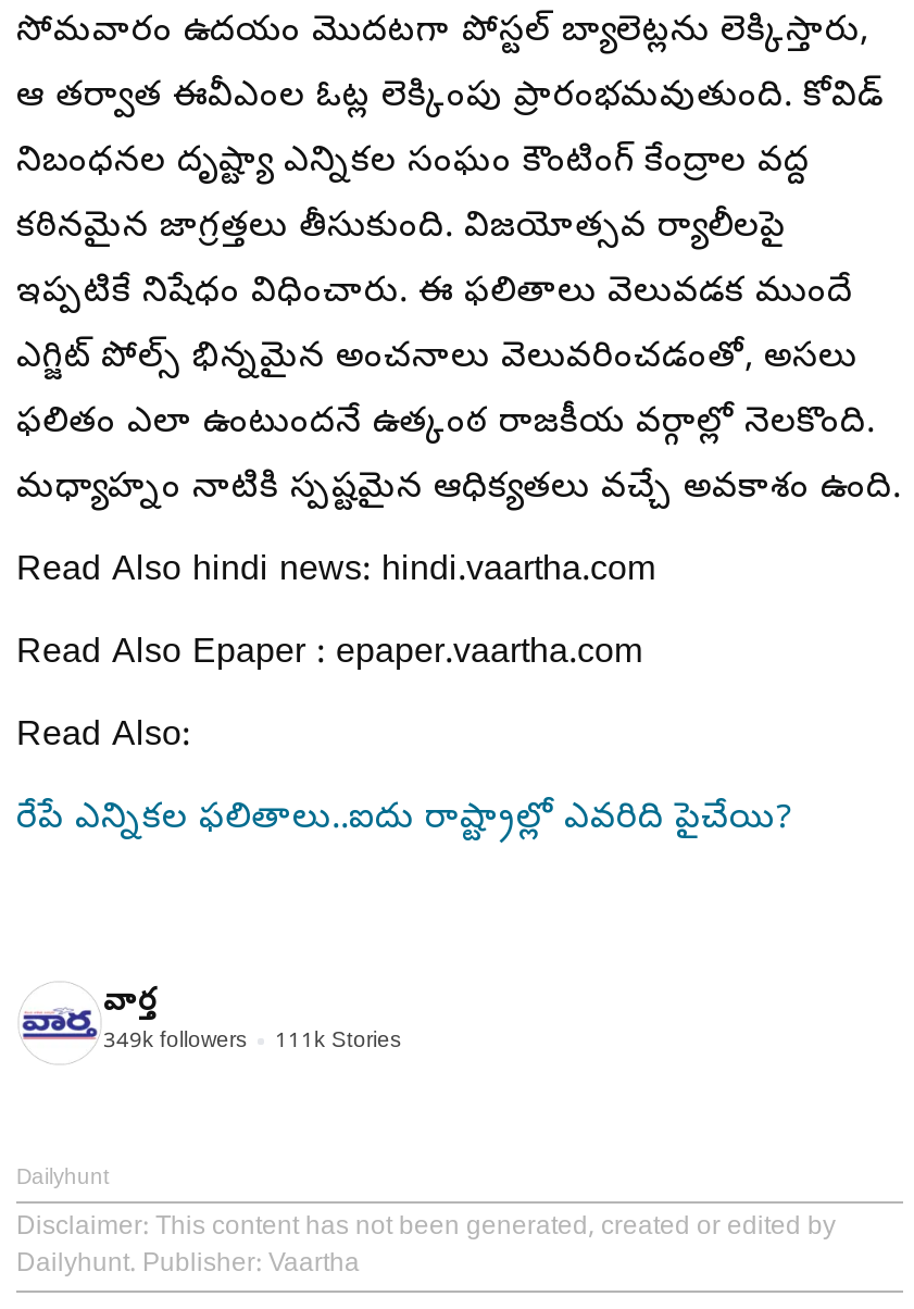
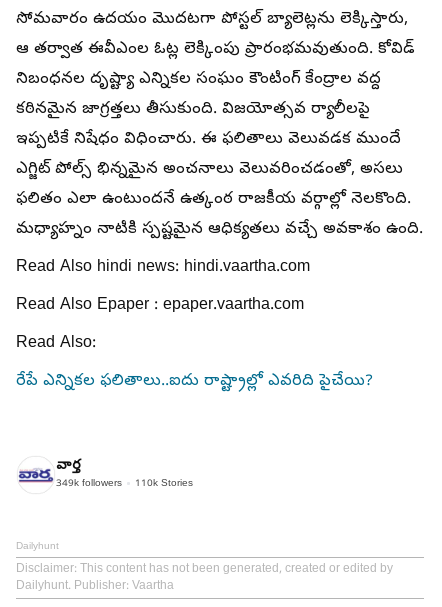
- 349k followers 111k Stories
+ 349k followers 110k Stories
